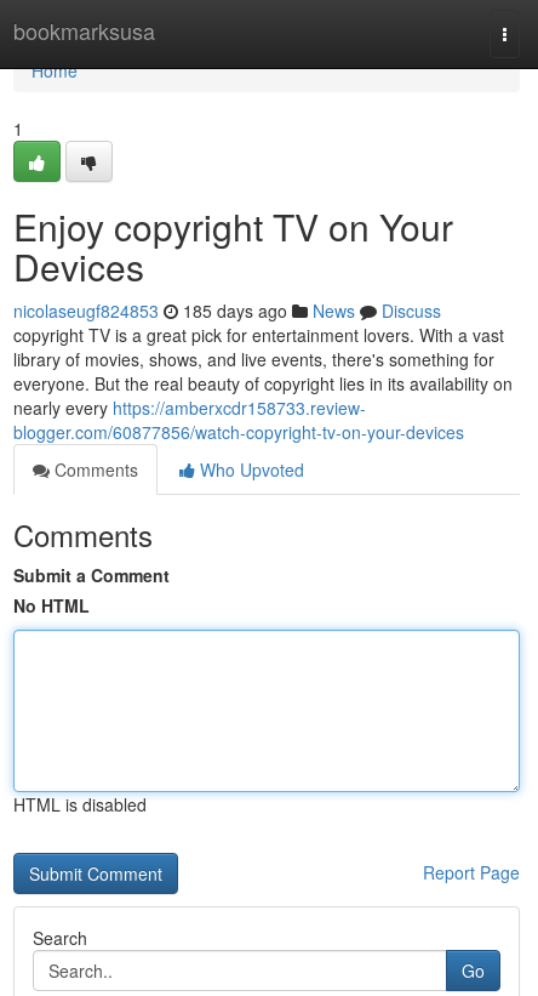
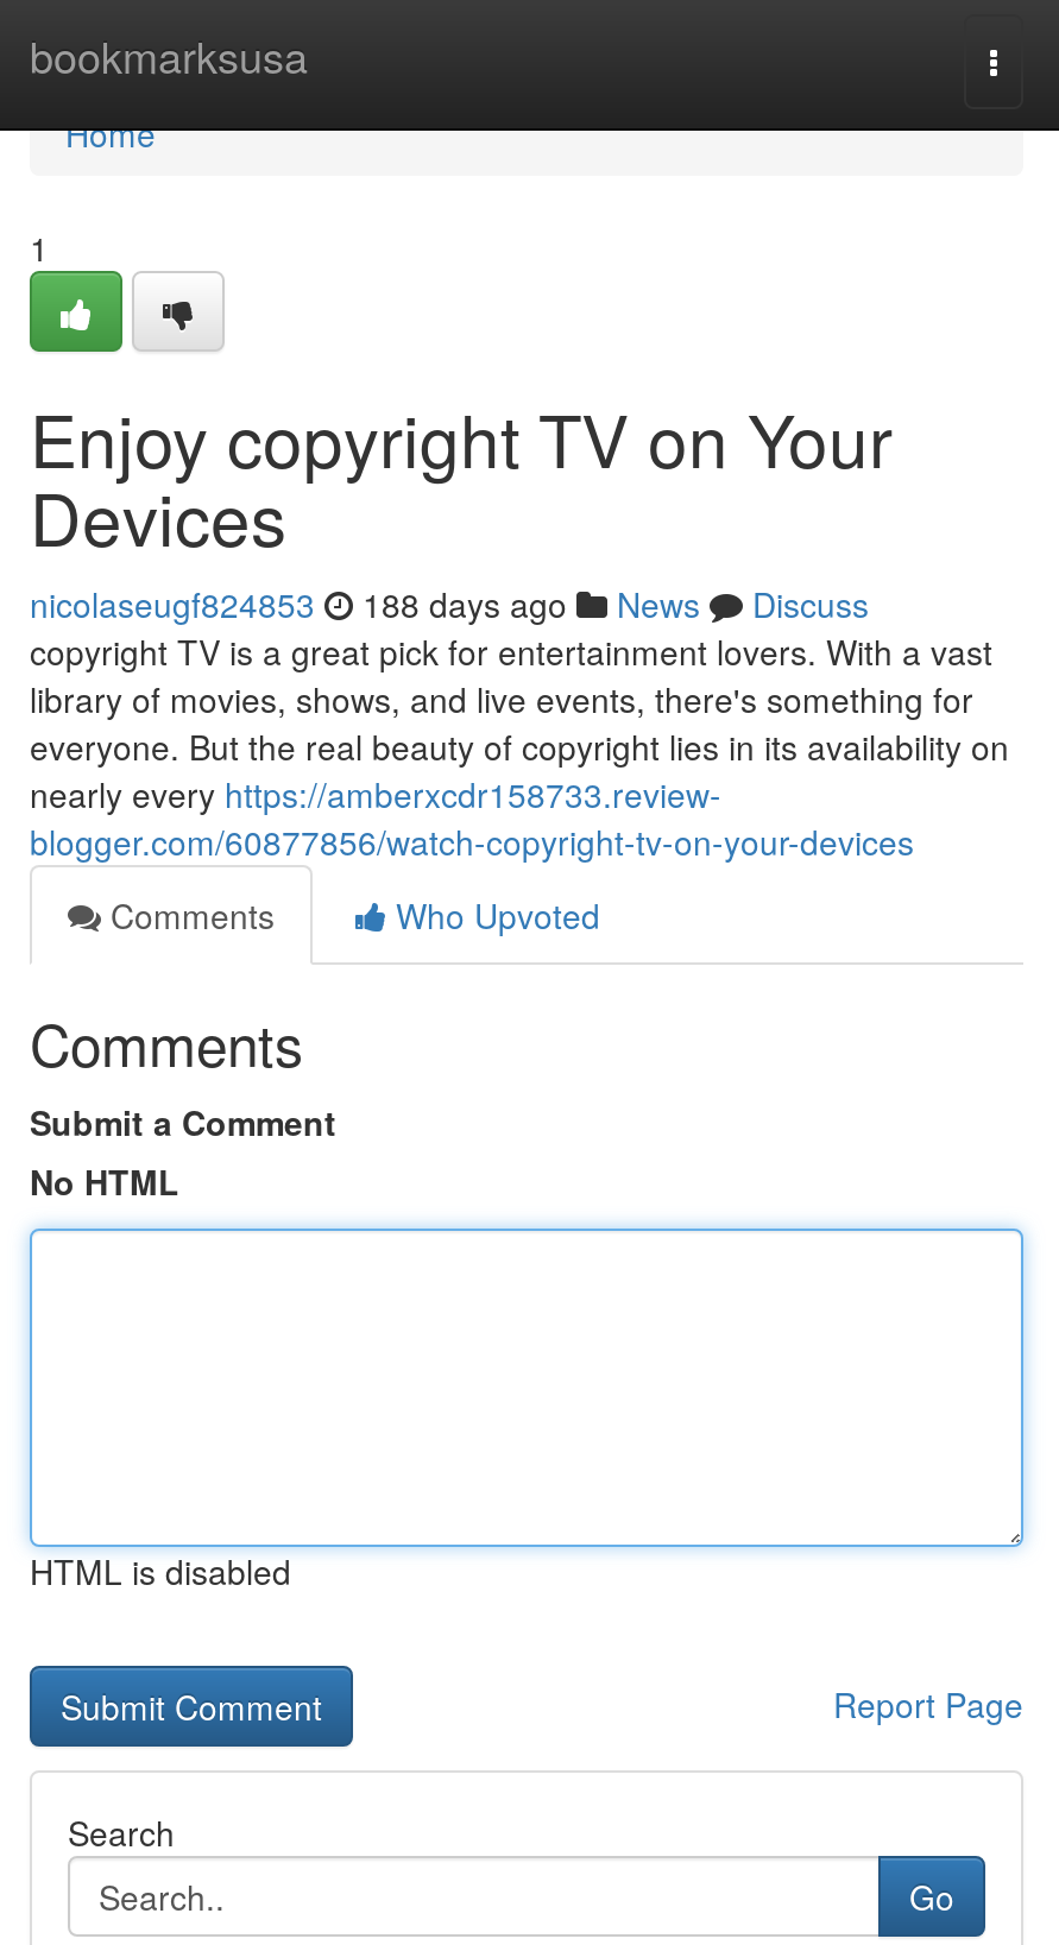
- nicolaseugf824853 185 days ago News Discuss
+ nicolaseugf824853 188 days ago News Discuss
